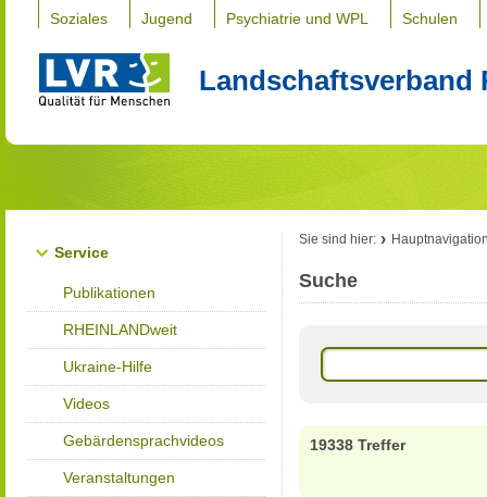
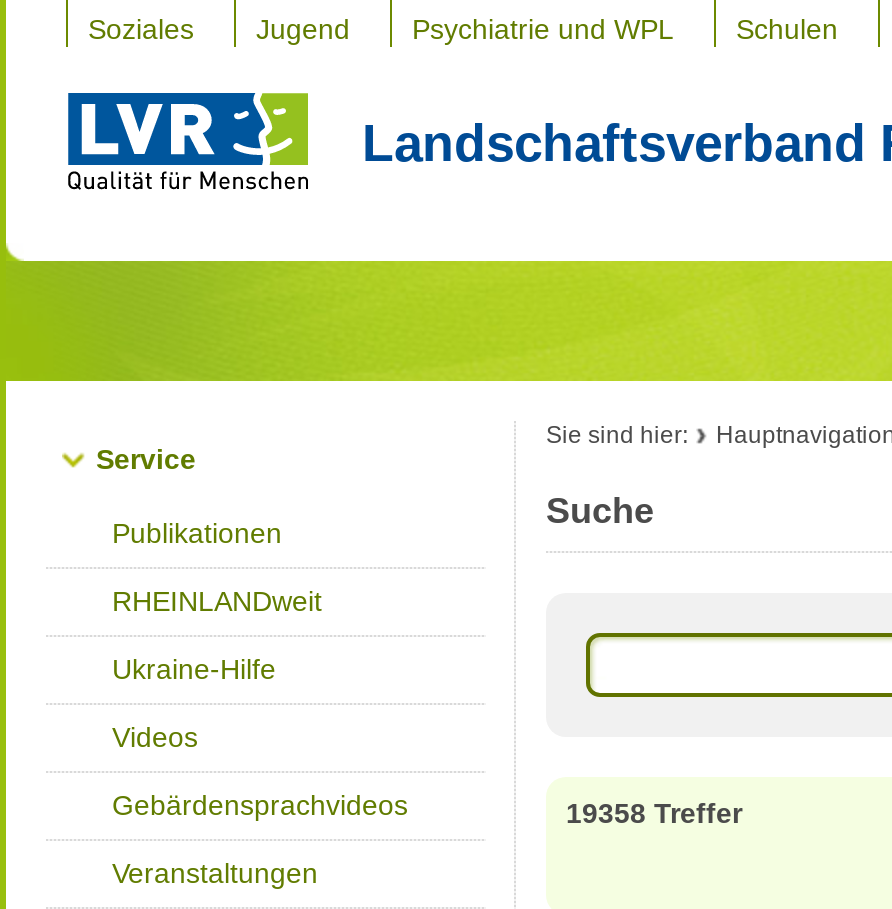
- 19338 Treffer
+ 19358 Treffer
